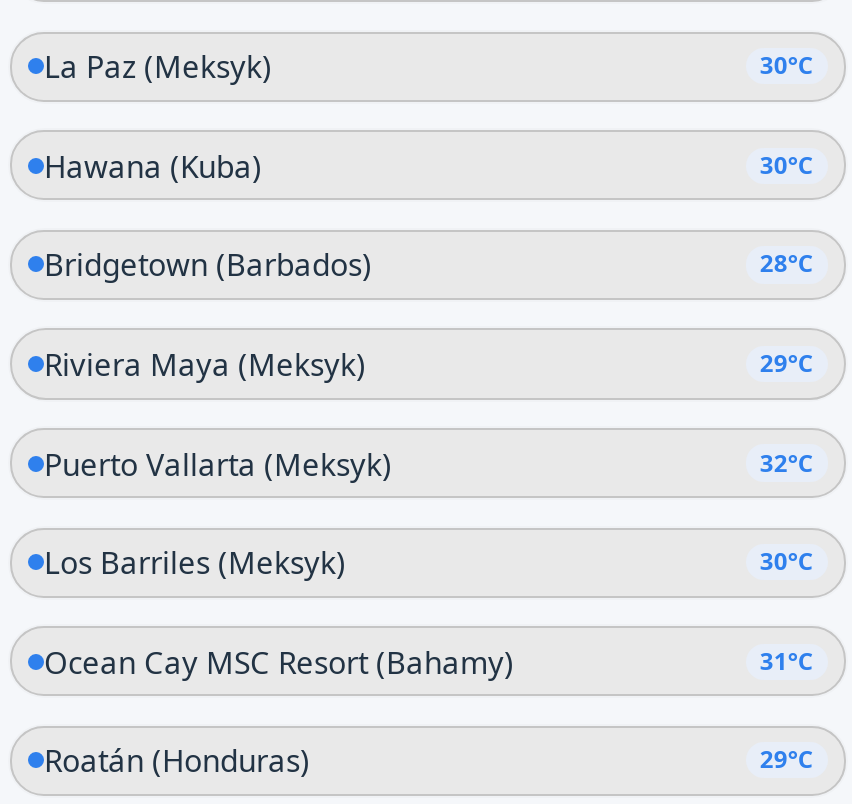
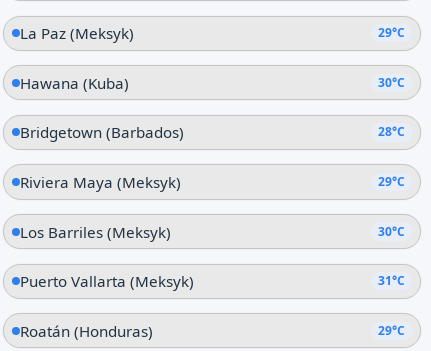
- 30°C
+ 29°C

moved down: Puerto Vallarta (Meksyk)

- 32°C

- Ocean Cay MSC Resort (Bahamy)
